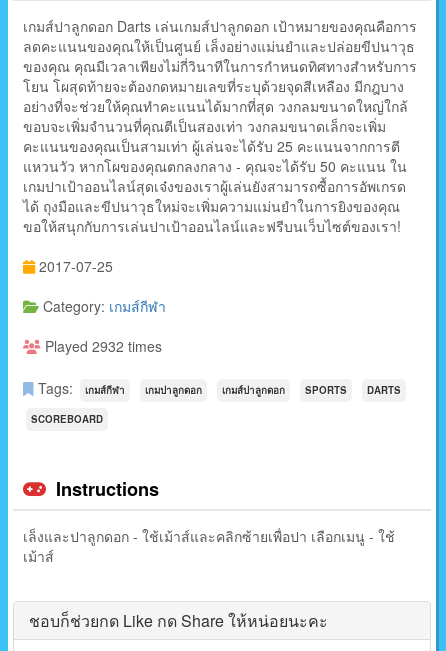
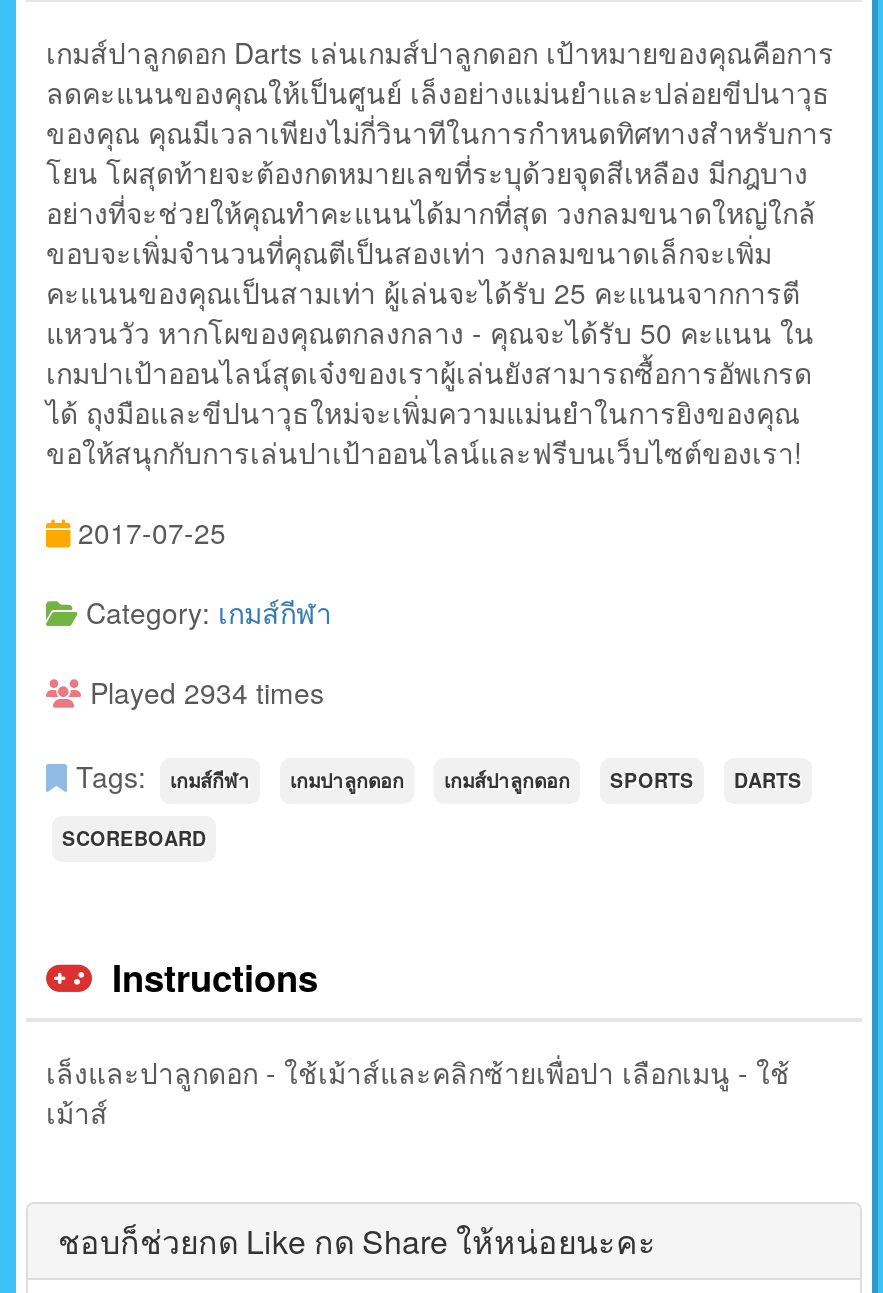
- Played 2932 times
+ Played 2934 times
